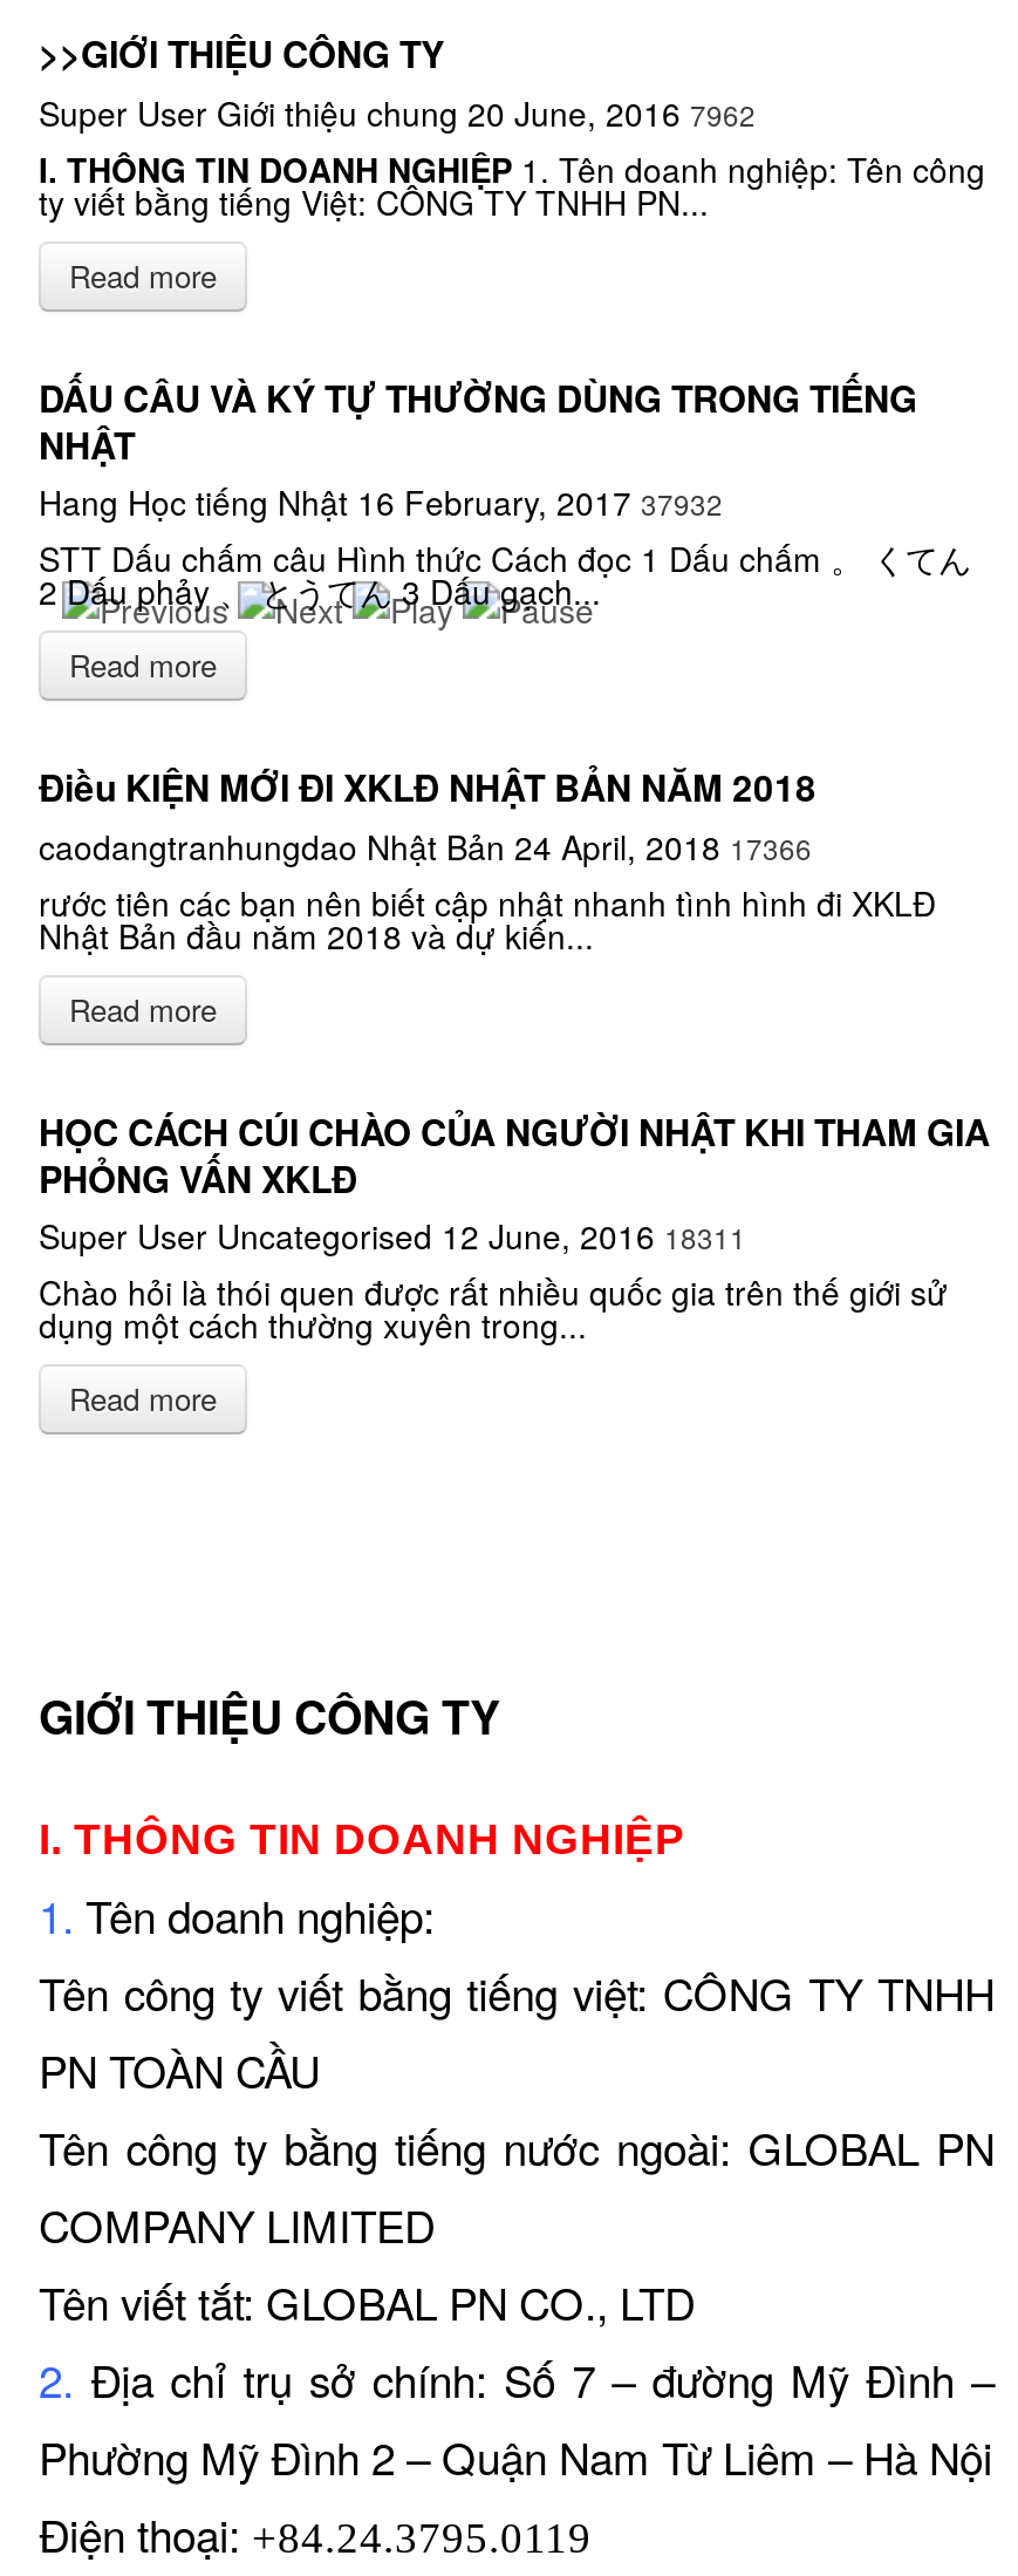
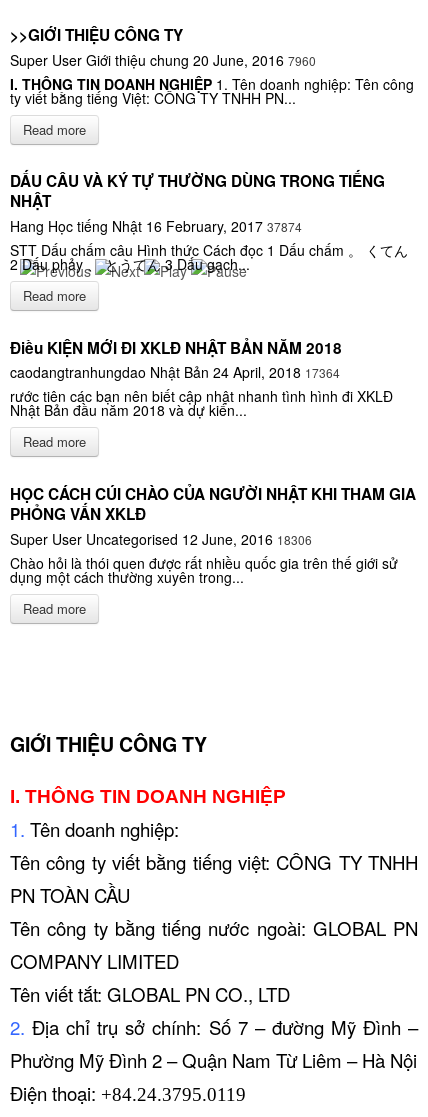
- Super User Giới thiệu chung 20 June, 2016 7962
+ Super User Giới thiệu chung 20 June, 2016 7960

- Hang Học tiếng Nhật 16 February, 2017 37932
+ Hang Học tiếng Nhật 16 February, 2017 37874

- caodangtranhungdao Nhật Bản 24 April, 2018 17366
+ caodangtranhungdao Nhật Bản 24 April, 2018 17364

- Super User Uncategorised 12 June, 2016 18311
+ Super User Uncategorised 12 June, 2016 18306
